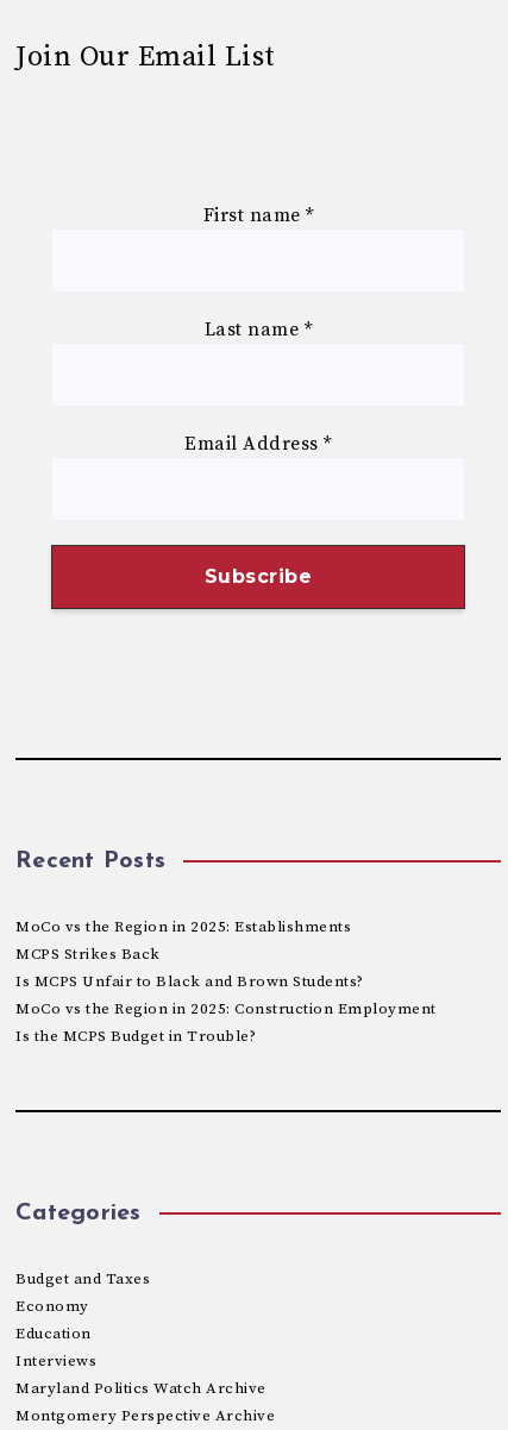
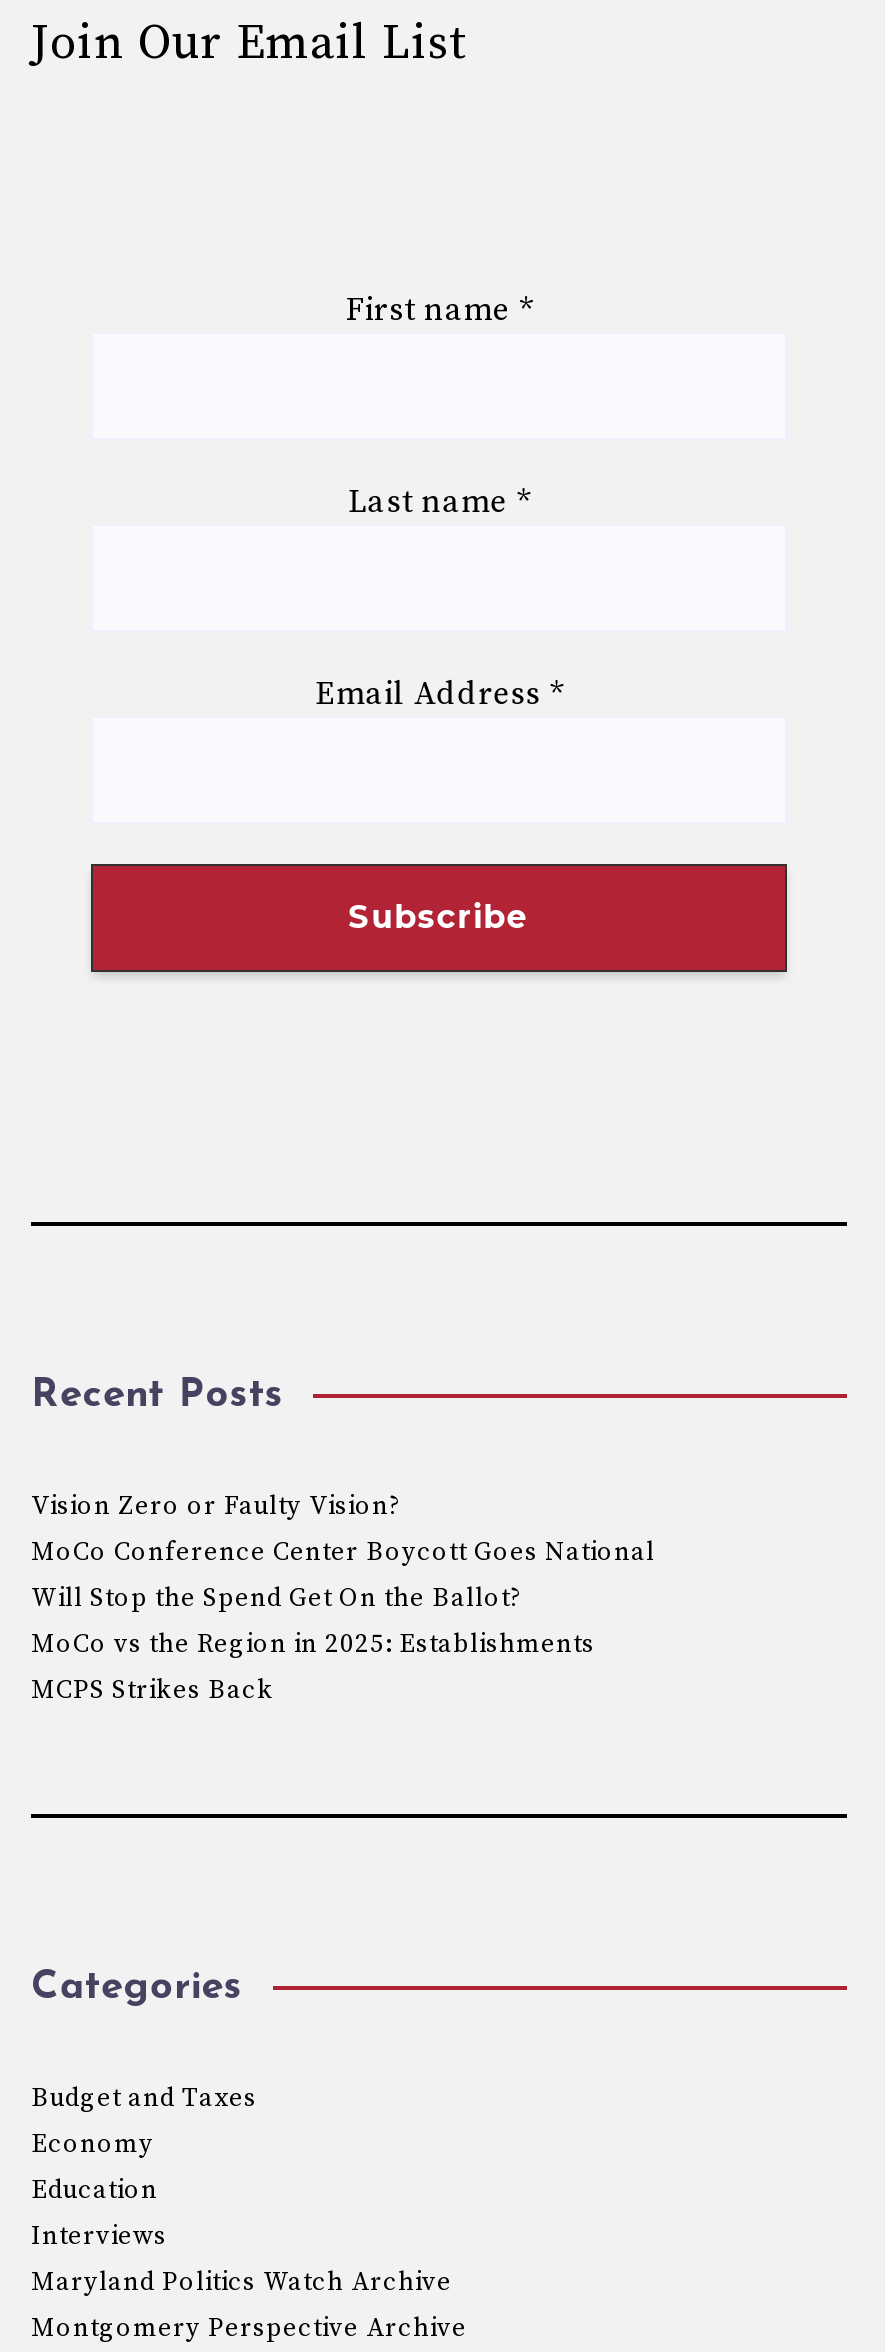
+ Vision Zero or Faulty Vision?
+ MoCo Conference Center Boycott Goes National
+ Will Stop the Spend Get On the Ballot?

moved down: MoCo vs the Region in 2025: Establishments | MCPS Strikes Back

- Is MCPS Unfair to Black and Brown Students?
- MoCo vs the Region in 2025: Construction Employment
- Is the MCPS Budget in Trouble?
